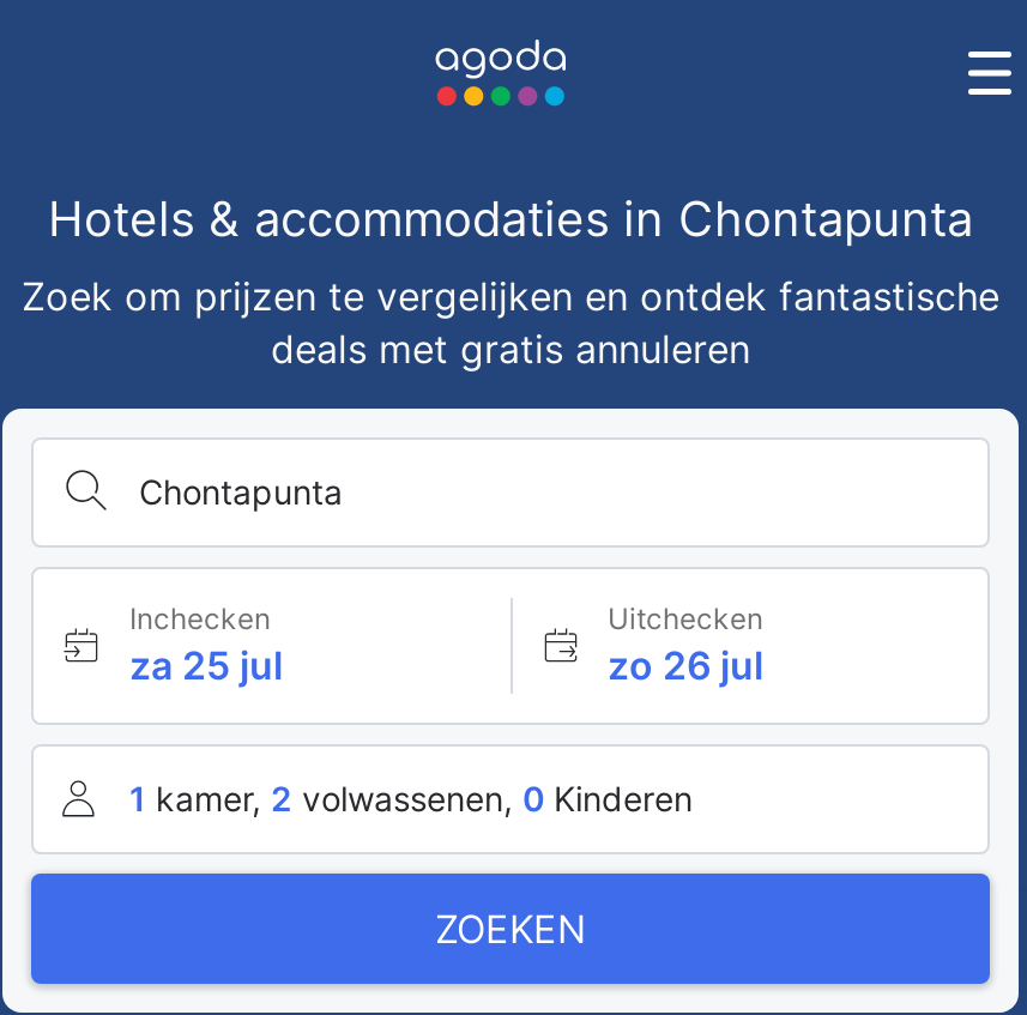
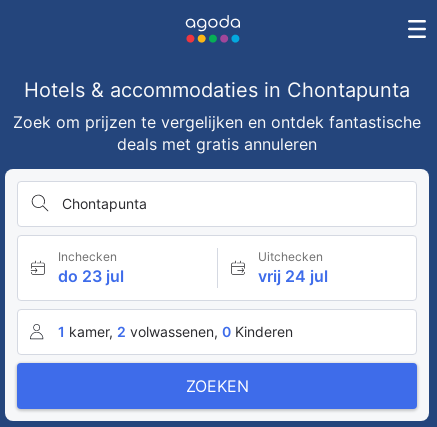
- za 25 jul
+ do 23 jul

- zo 26 jul
+ vrij 24 jul
